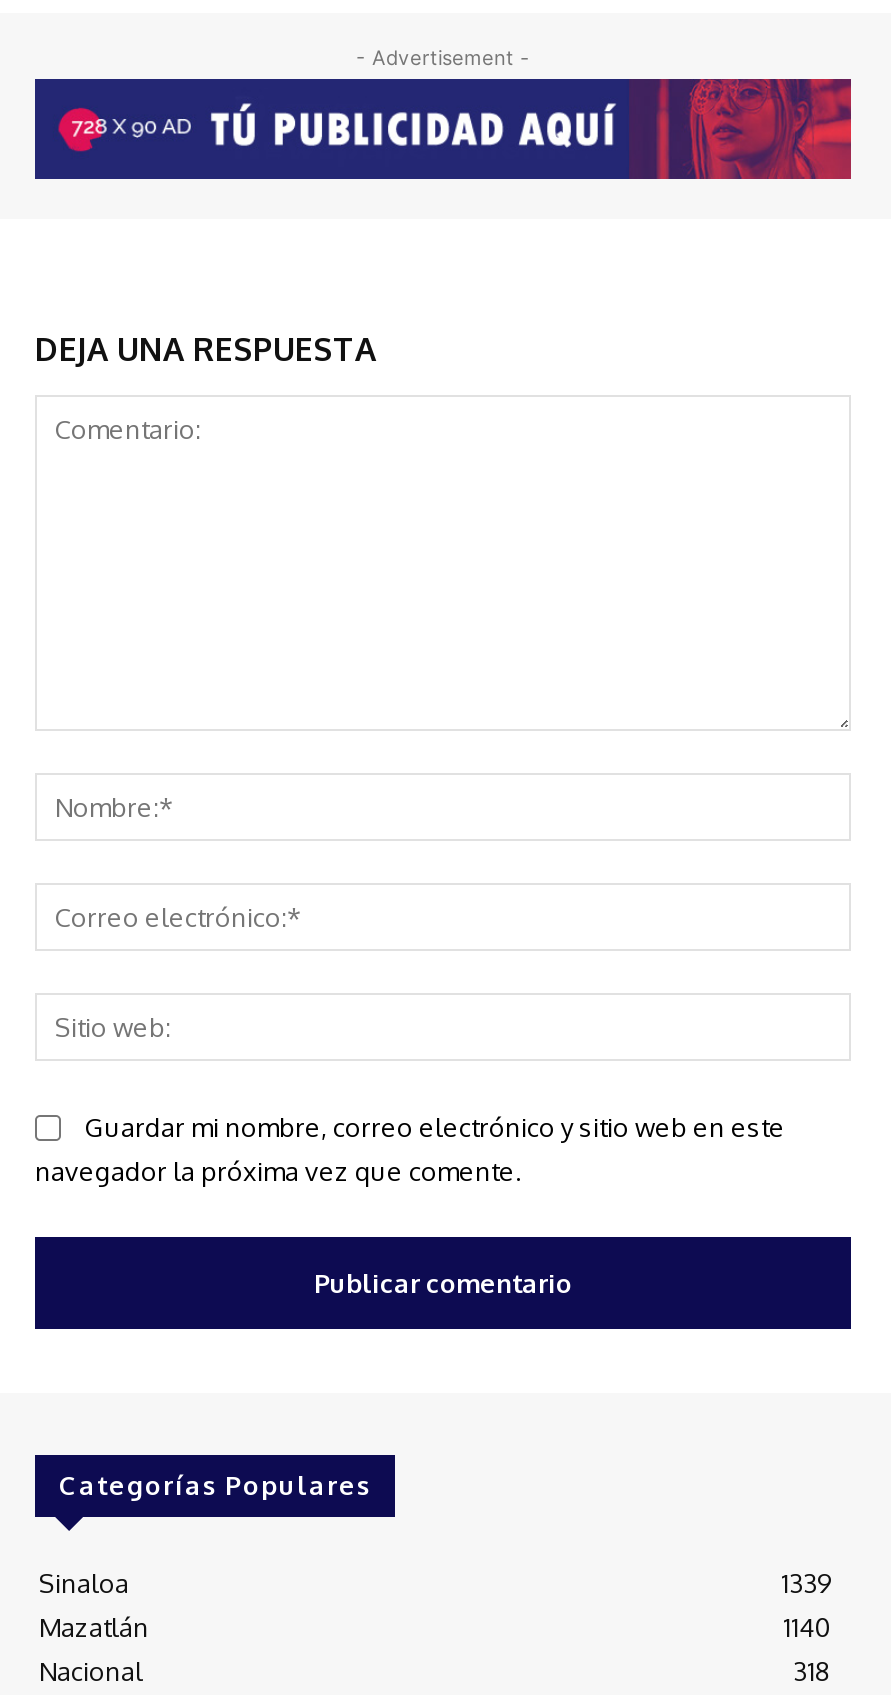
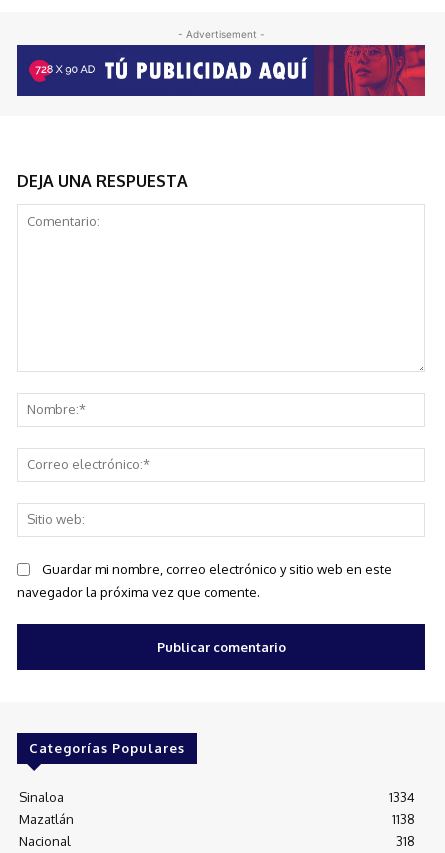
- 1339
+ 1334

- 1140
+ 1138
